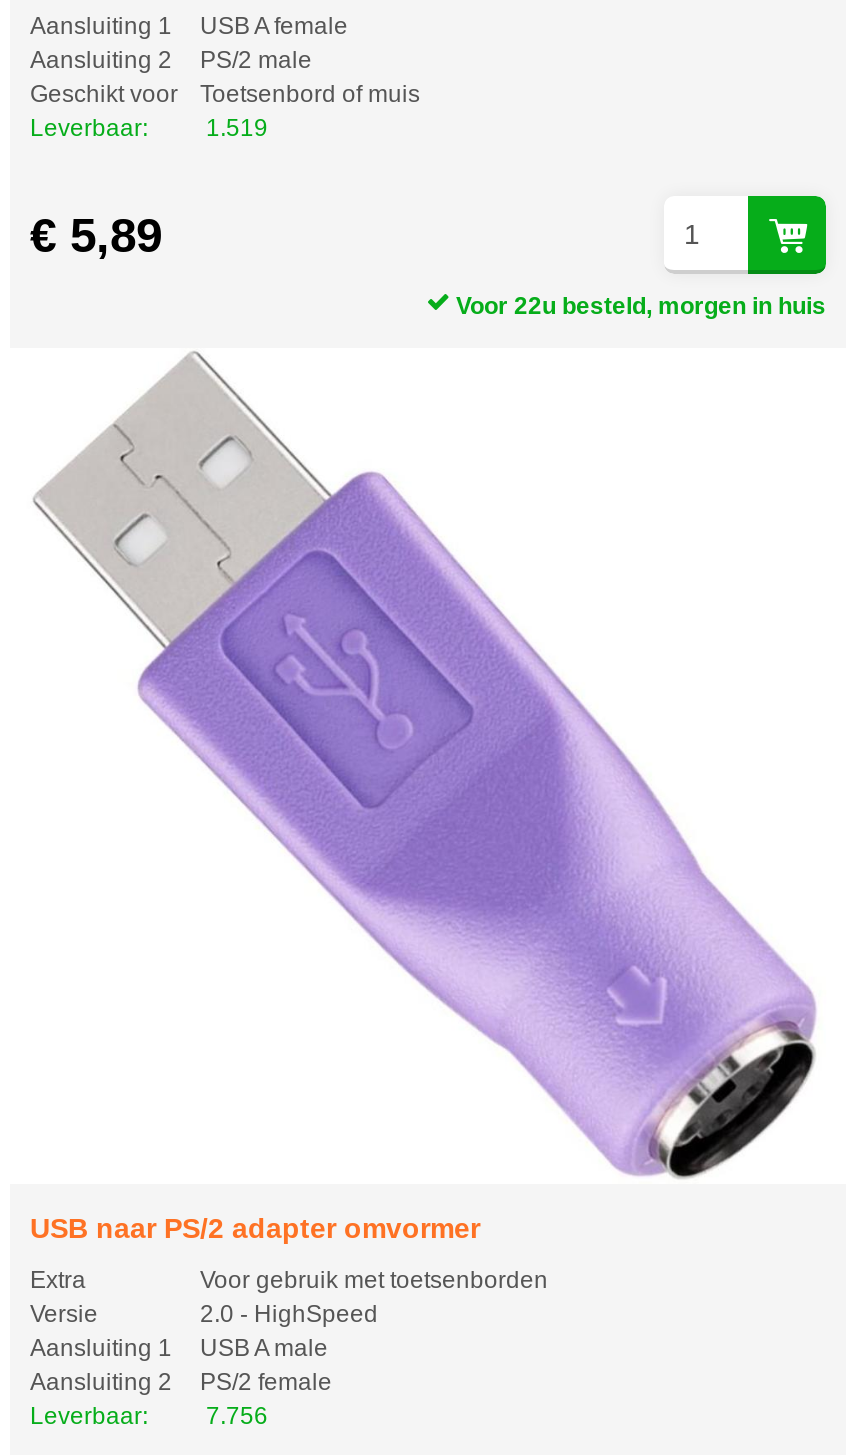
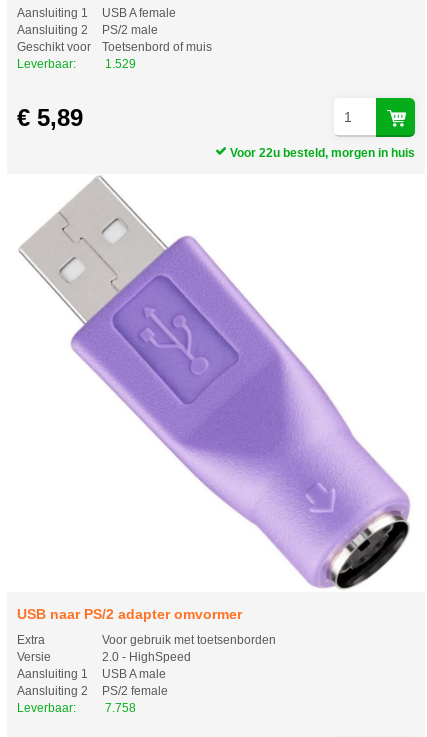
- 1.519
+ 1.529

- 7.756
+ 7.758
